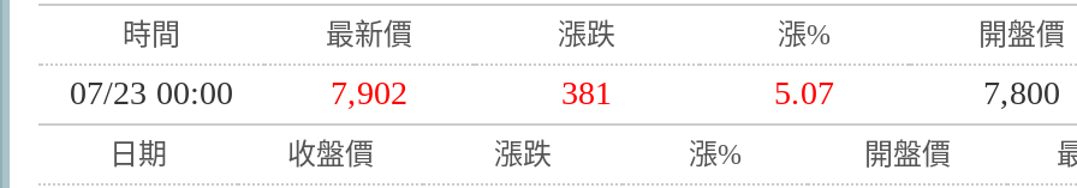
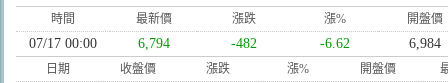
- 07/23 00:00
+ 07/17 00:00

- 7,902
+ 6,794

- 381
+ -482

- 5.07
+ -6.62

- 7,800
+ 6,984
